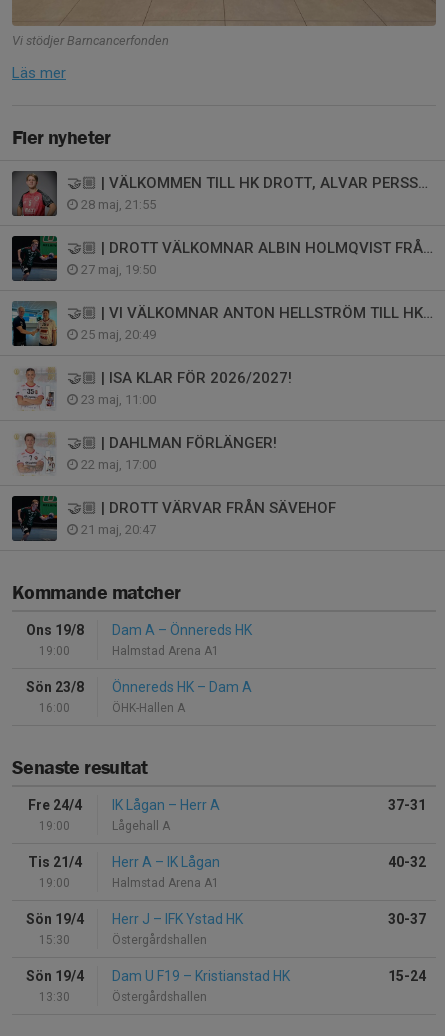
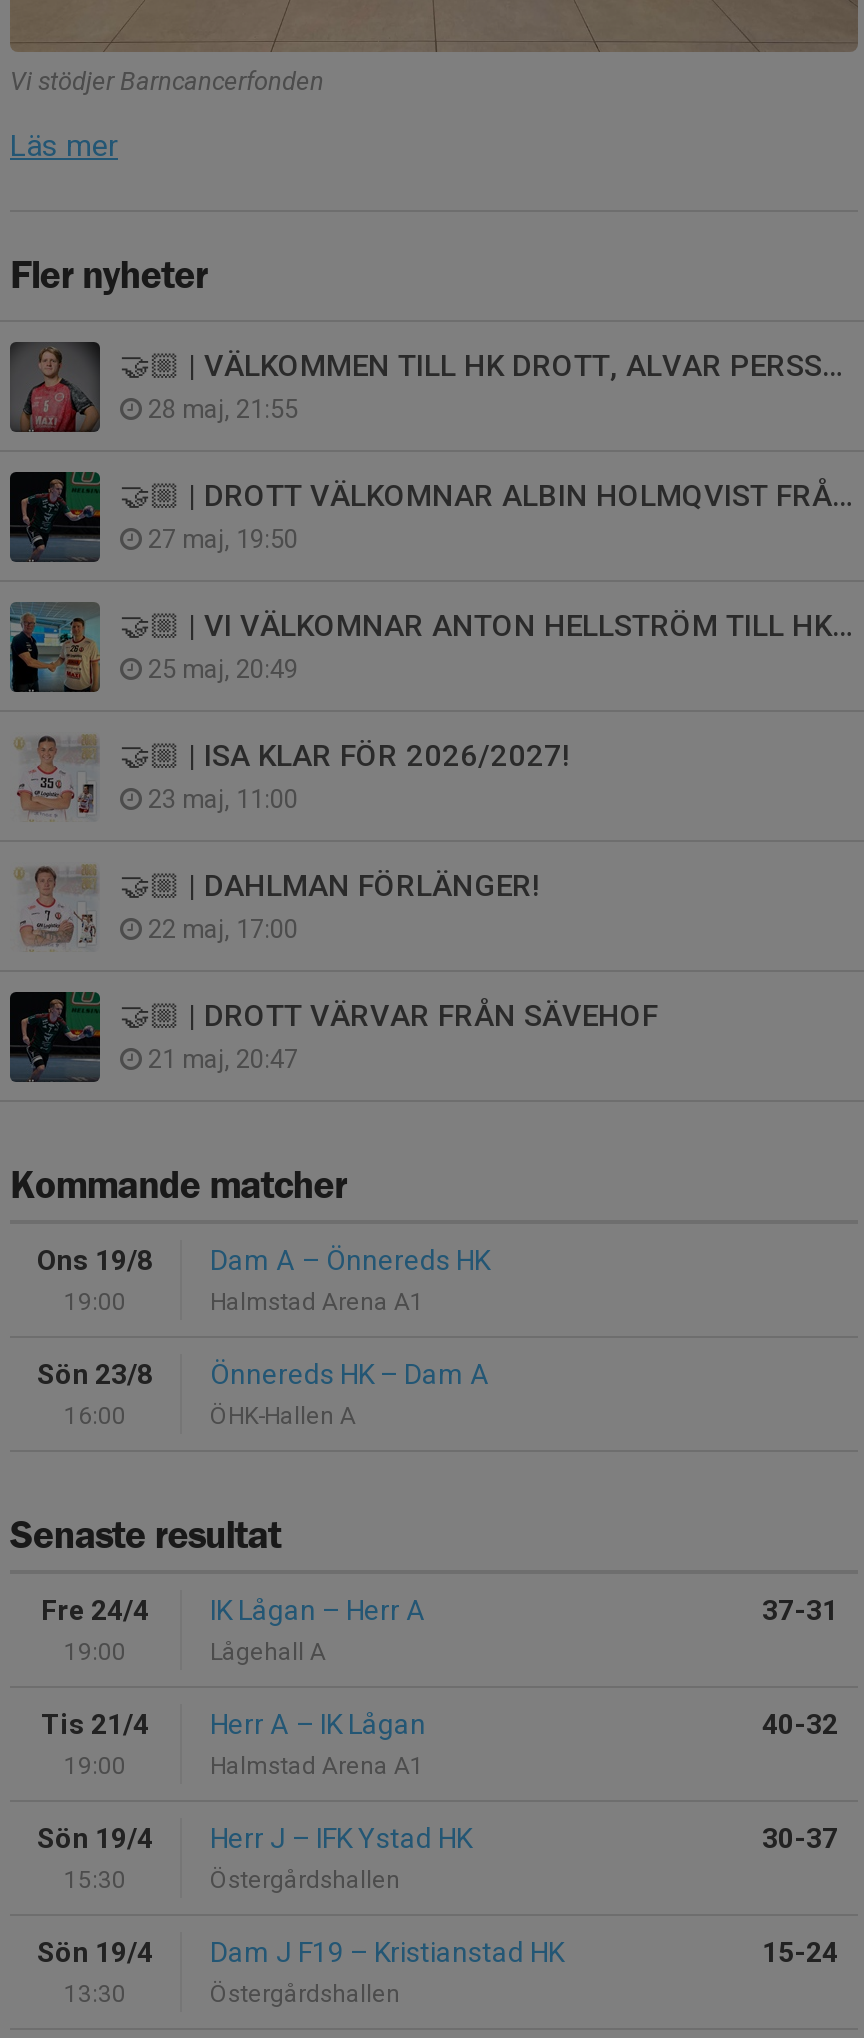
- Dam U F19 – Kristianstad HK
+ Dam J F19 – Kristianstad HK
